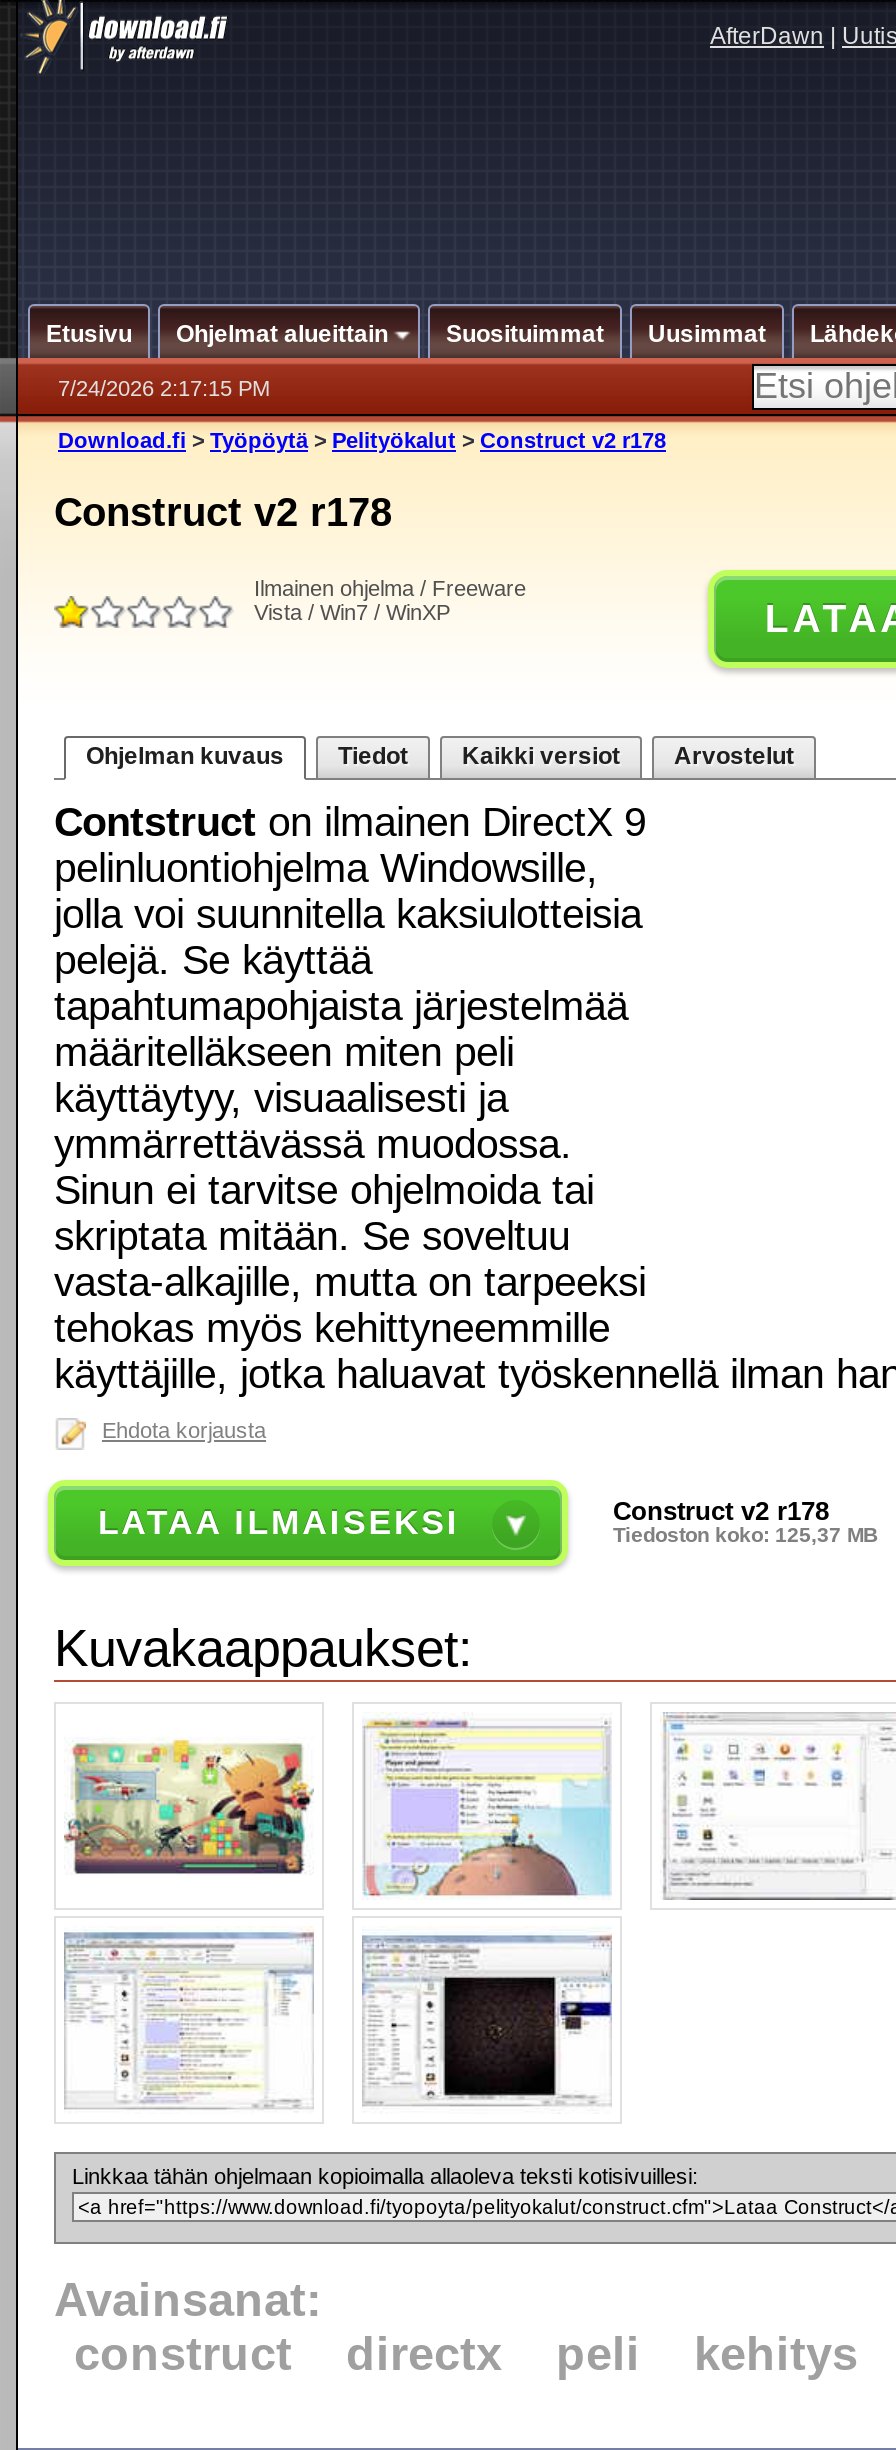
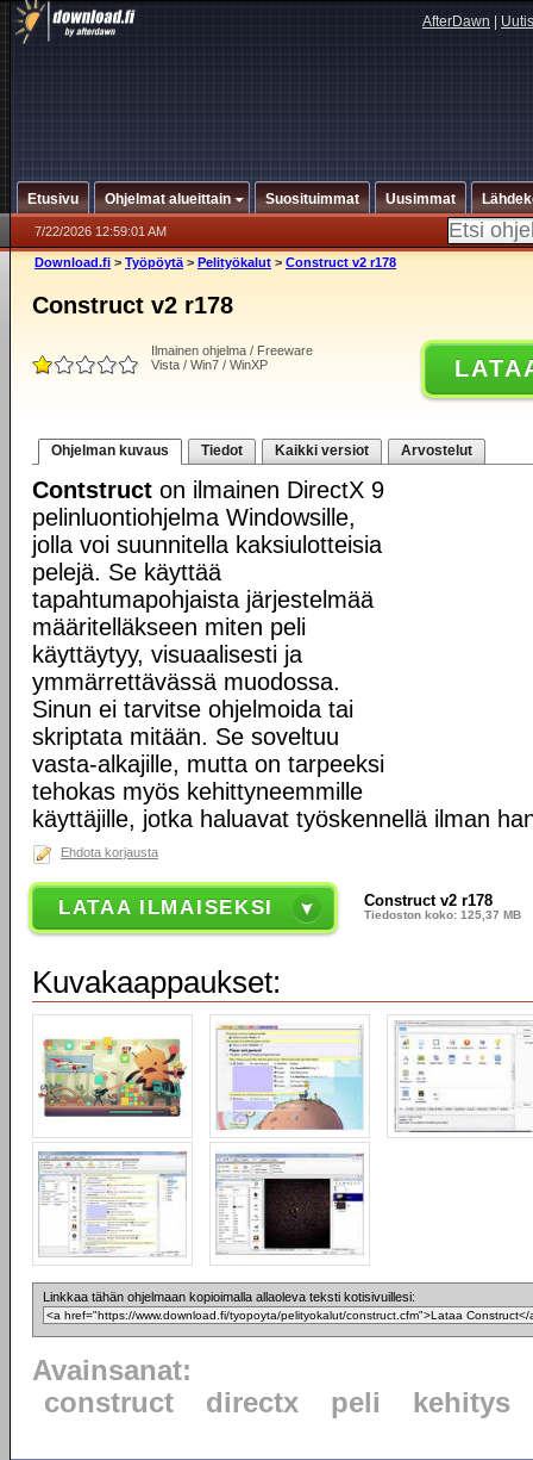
- 7/24/2026 2:17:15 PM
+ 7/22/2026 12:59:01 AM
